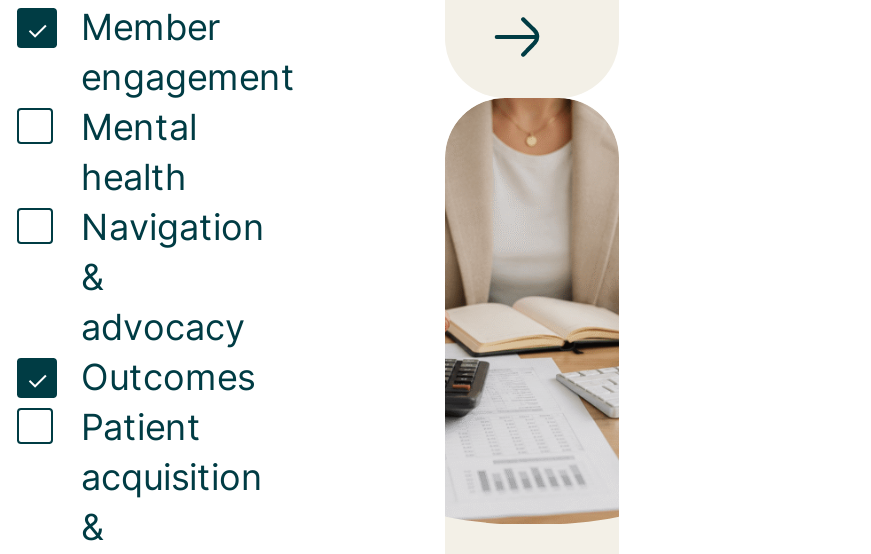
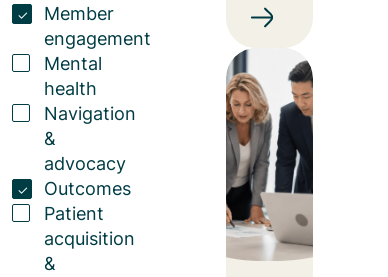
- [image]
+ [image]
